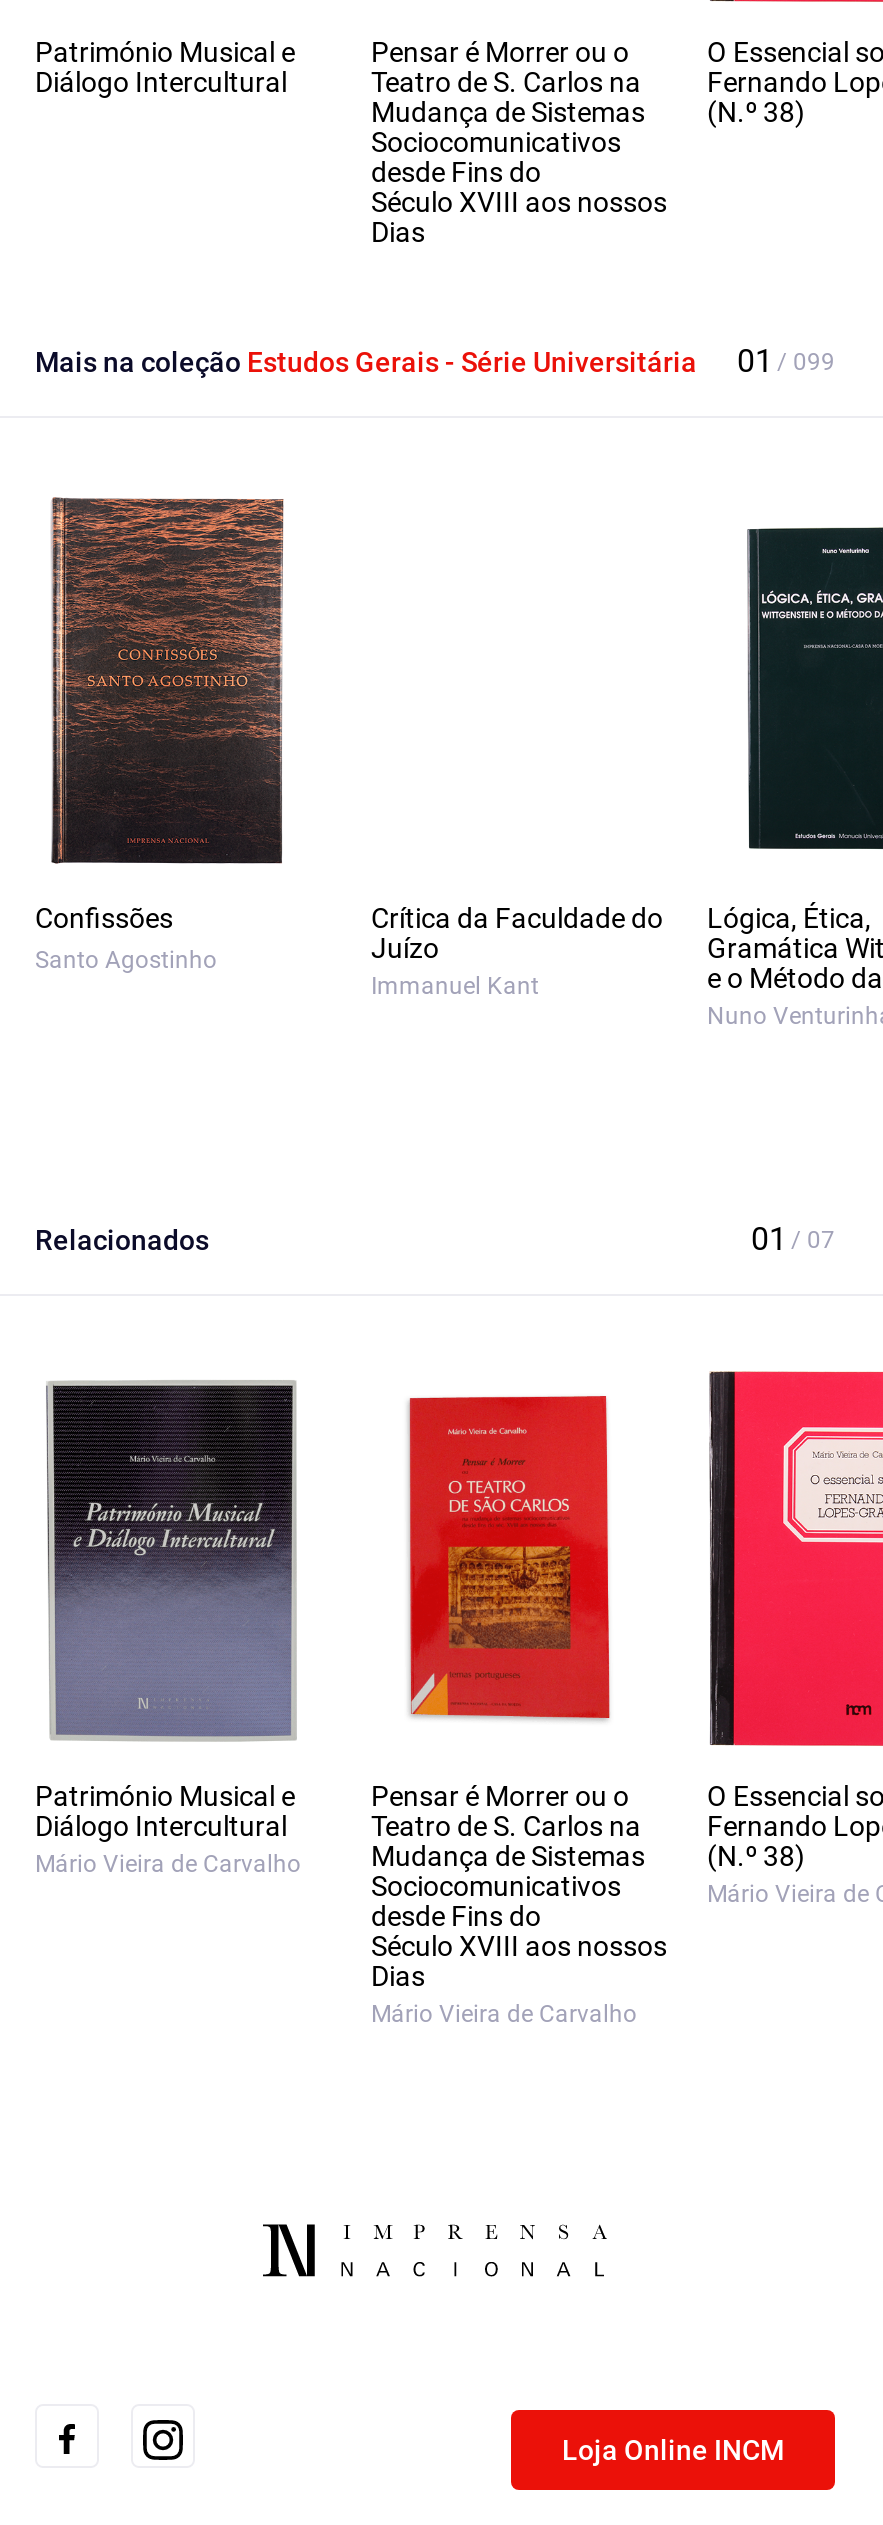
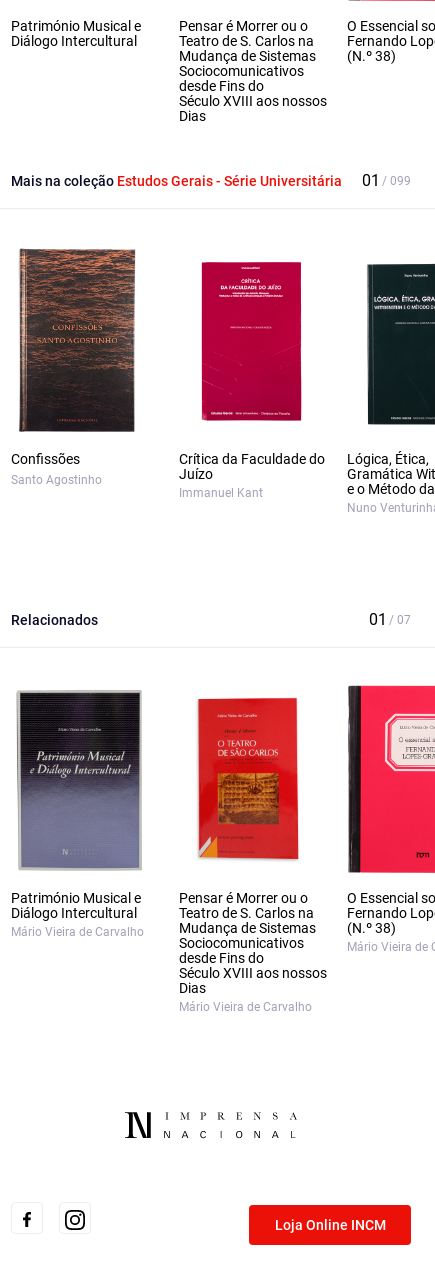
+ [image]
